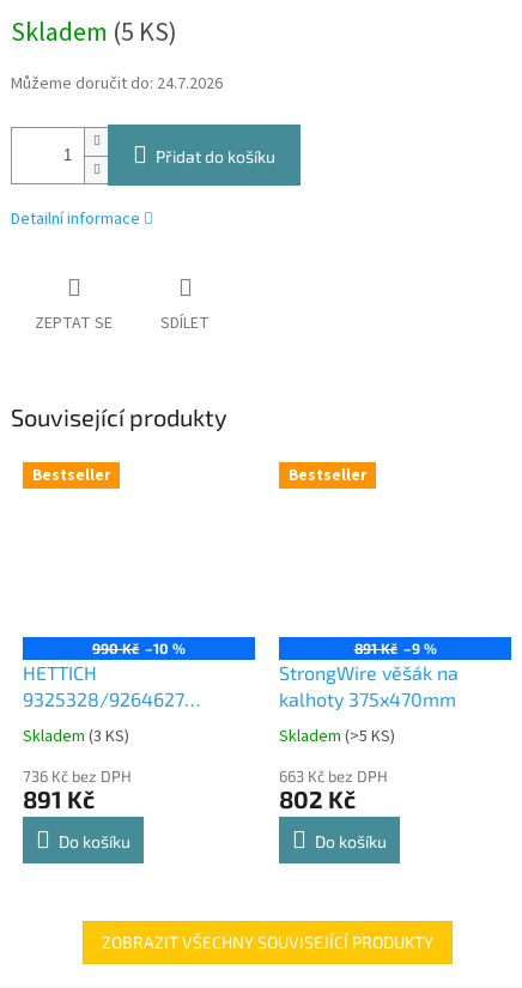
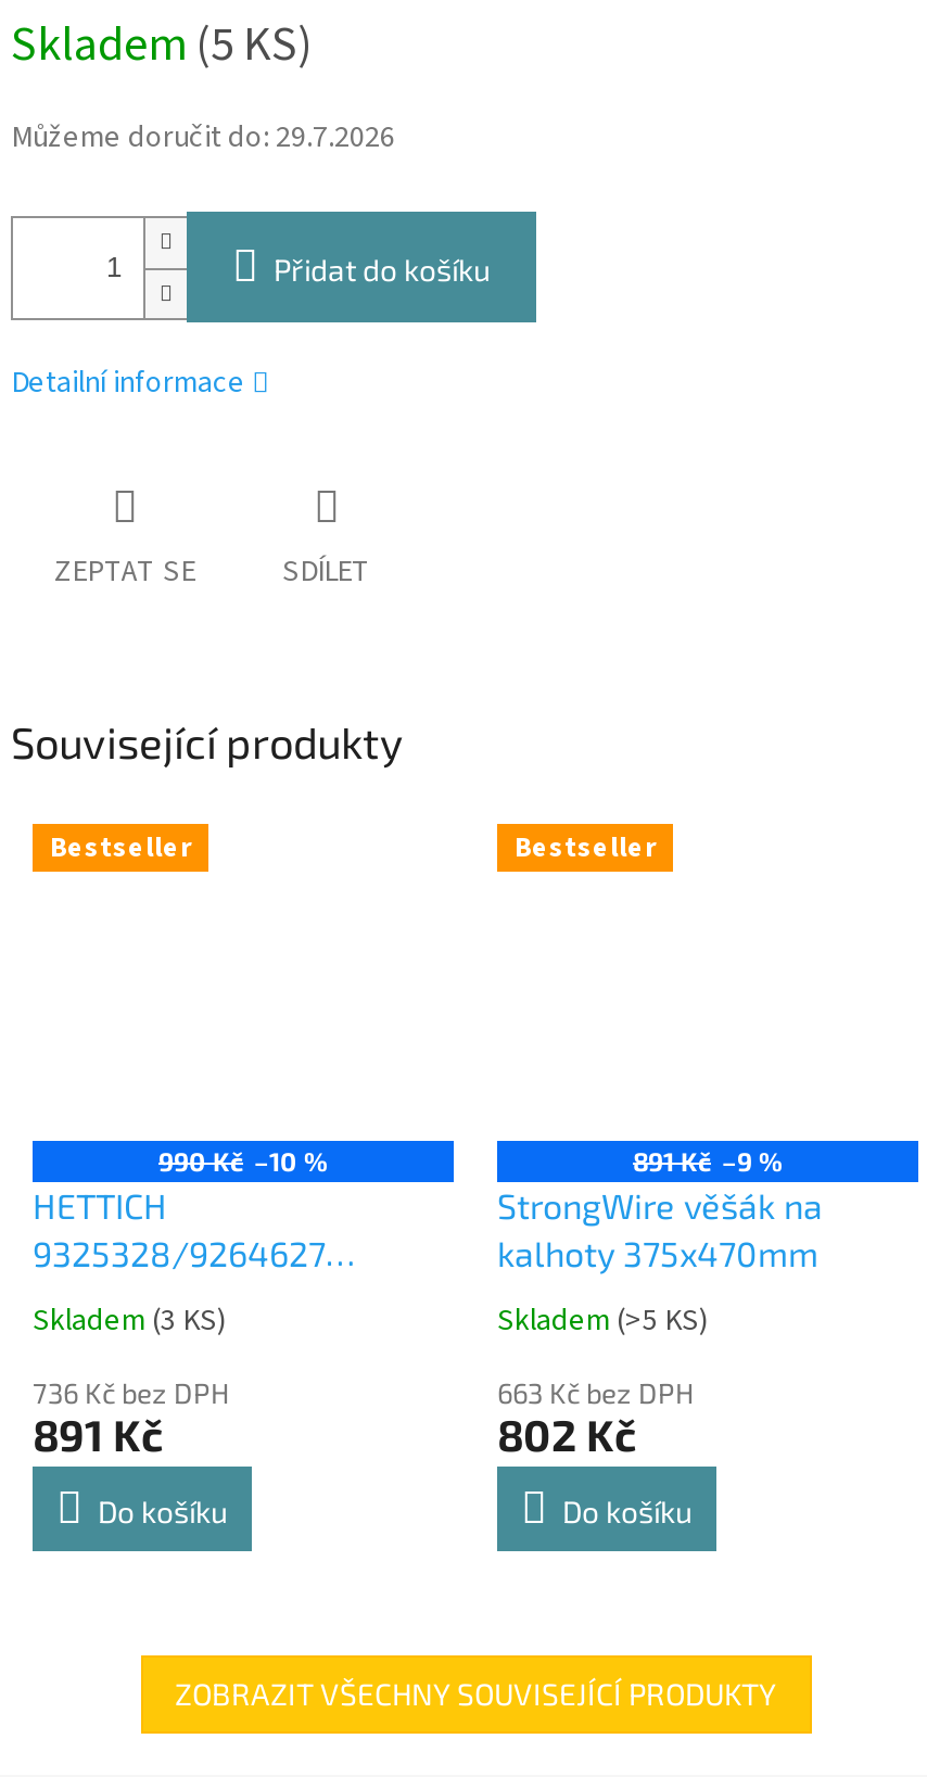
- Můžeme doručit do: 24.7.2026
+ Můžeme doručit do: 29.7.2026
